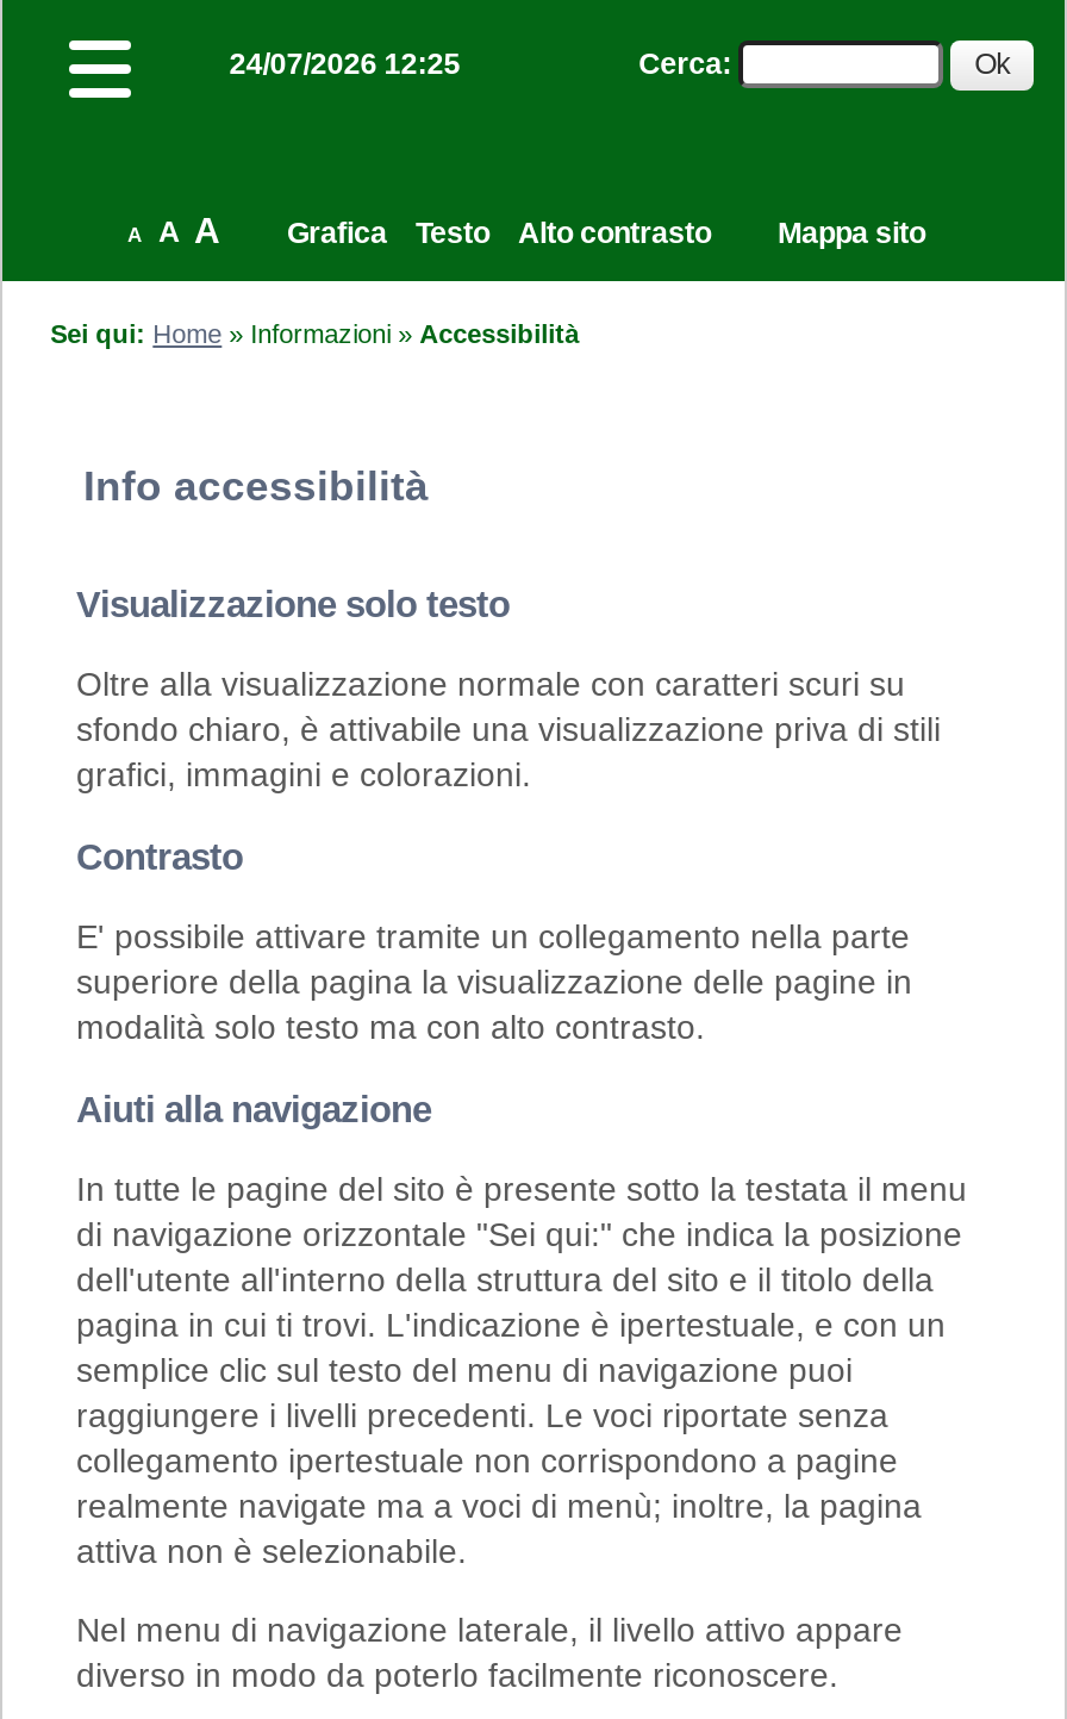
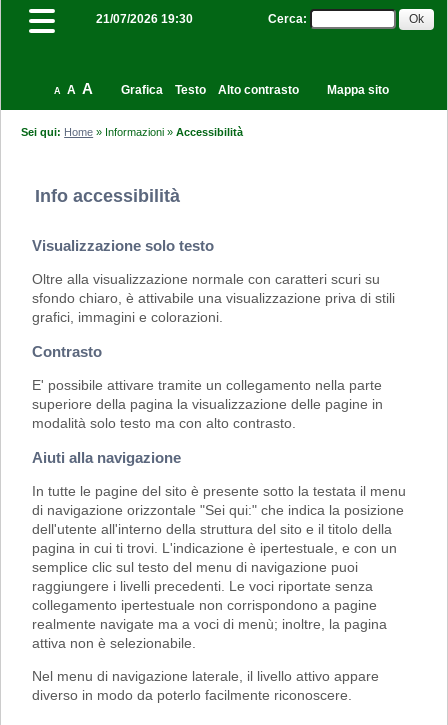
- 24/07/2026 12:25
+ 21/07/2026 19:30
